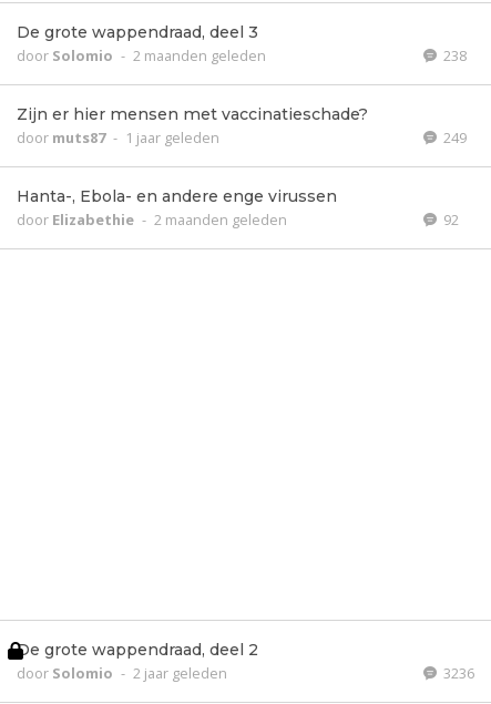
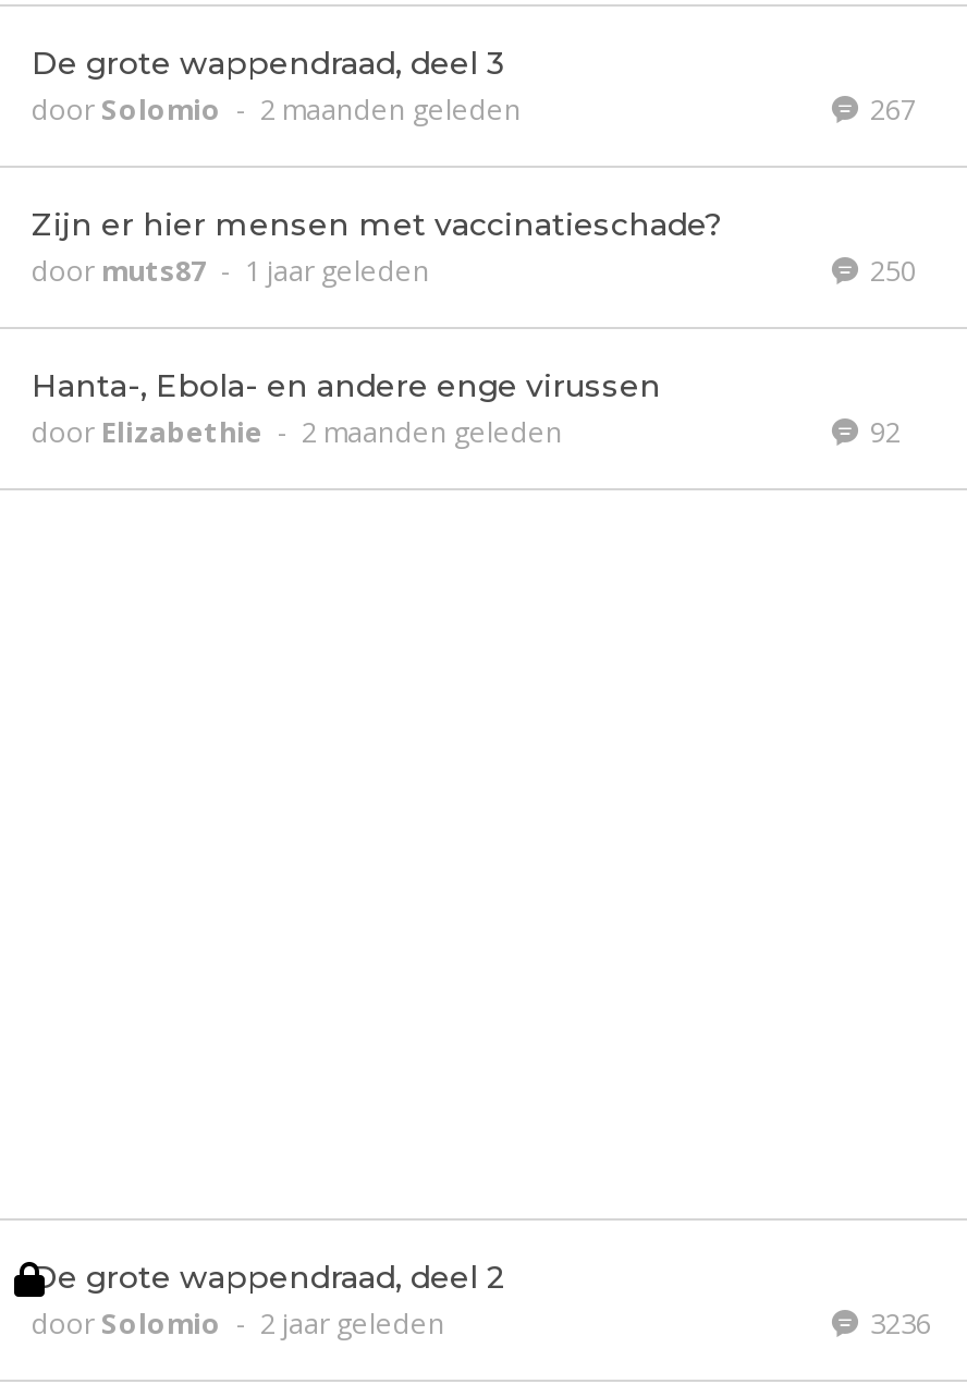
- 238
+ 267

- 249
+ 250
